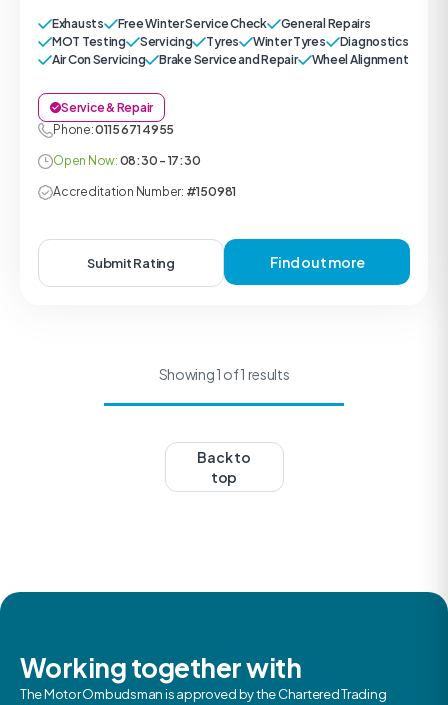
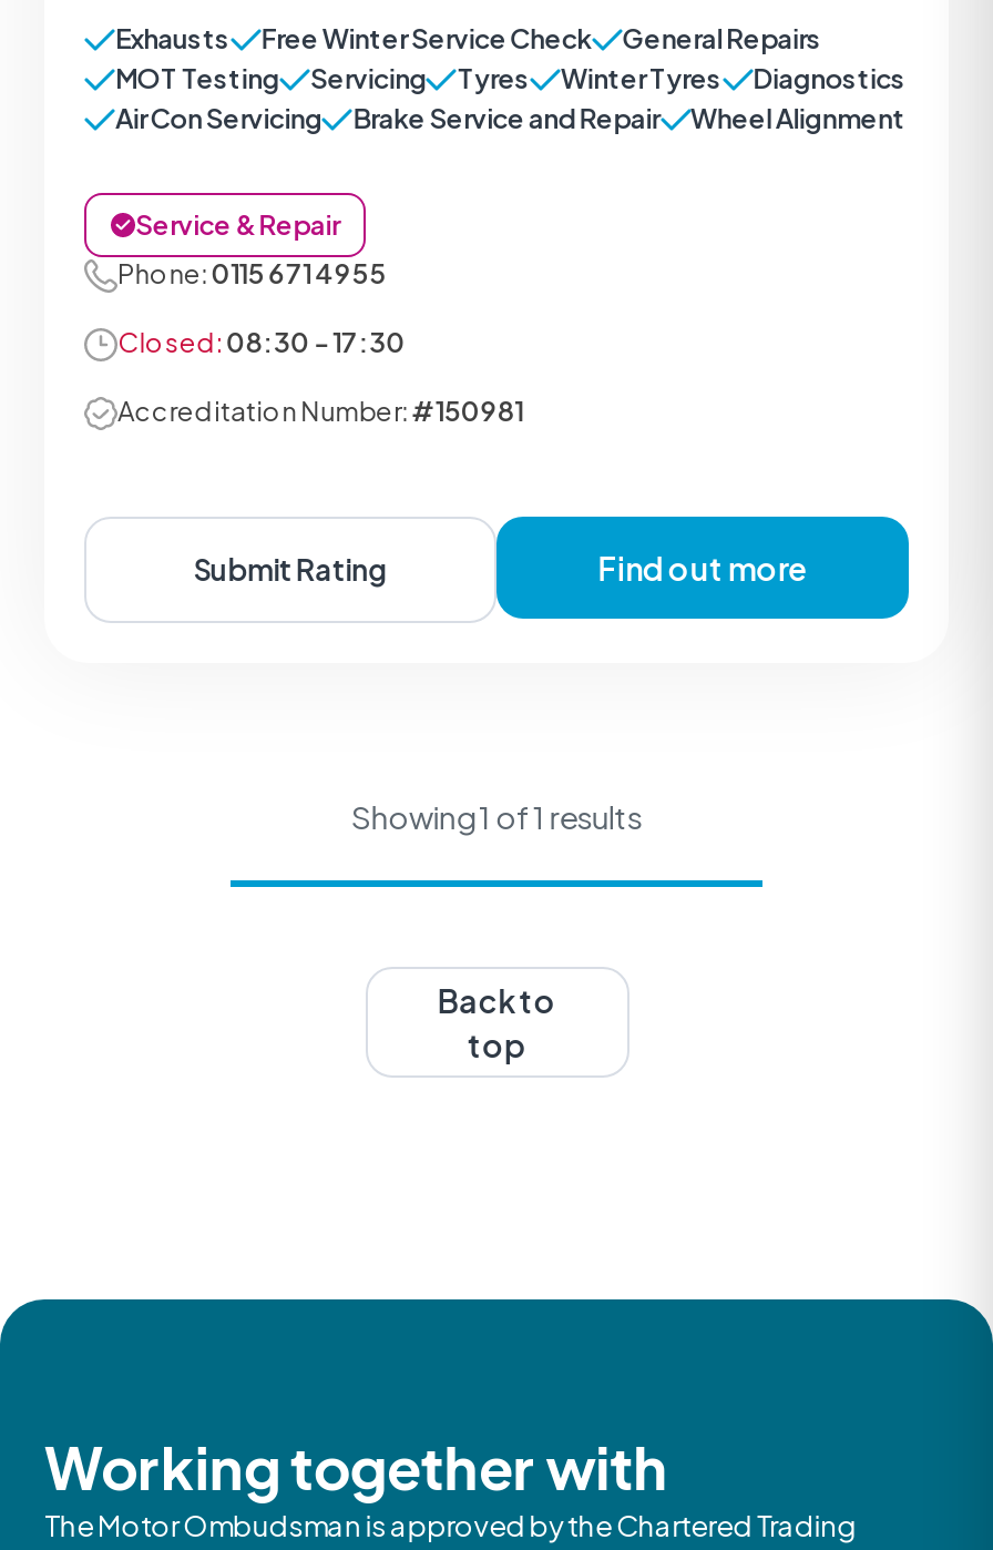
- Open Now: 08:30 - 17:30
+ Closed: 08:30 - 17:30
